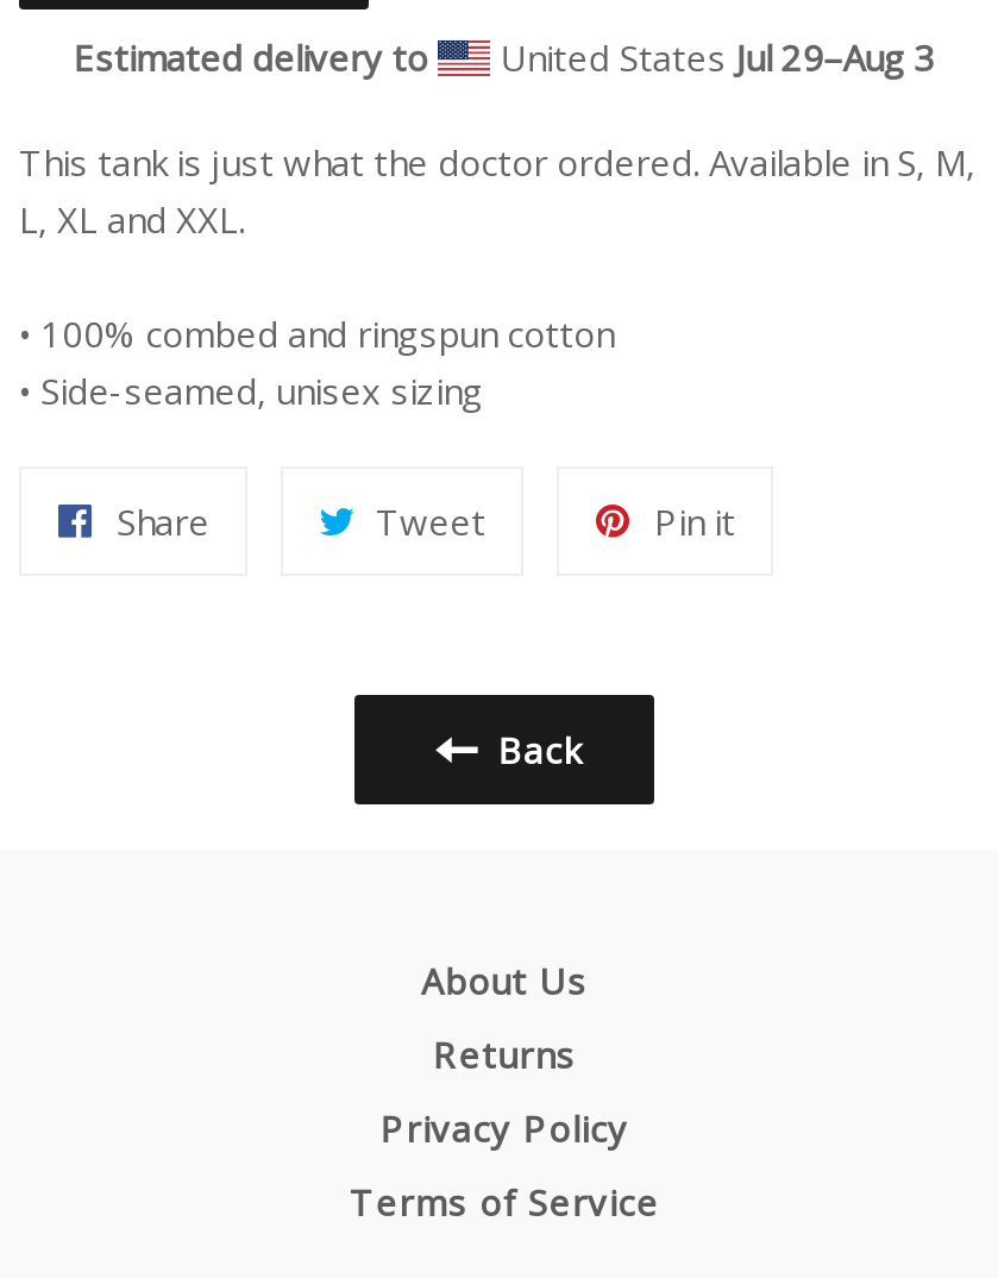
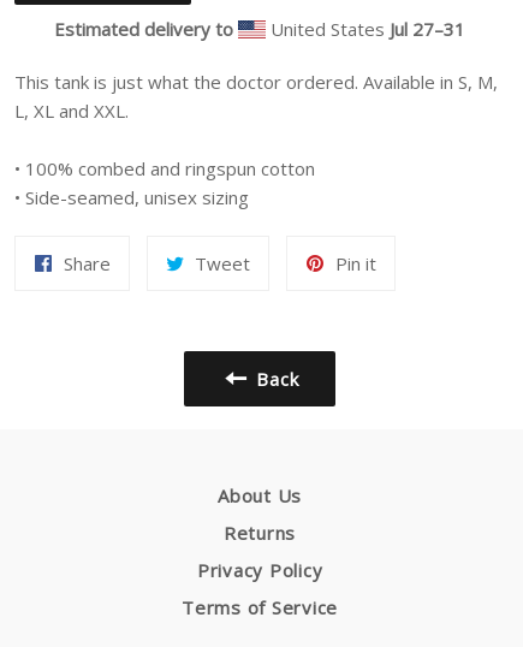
- United States Jul 29–Aug 3
+ United States Jul 27–31
